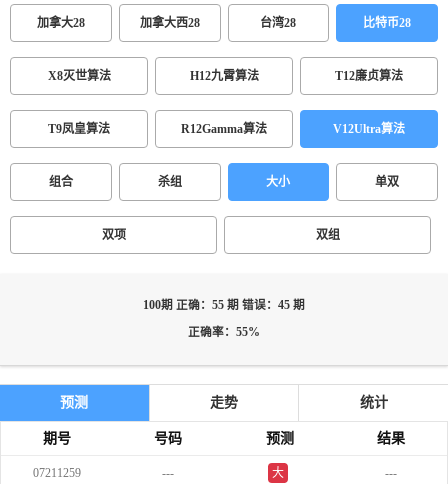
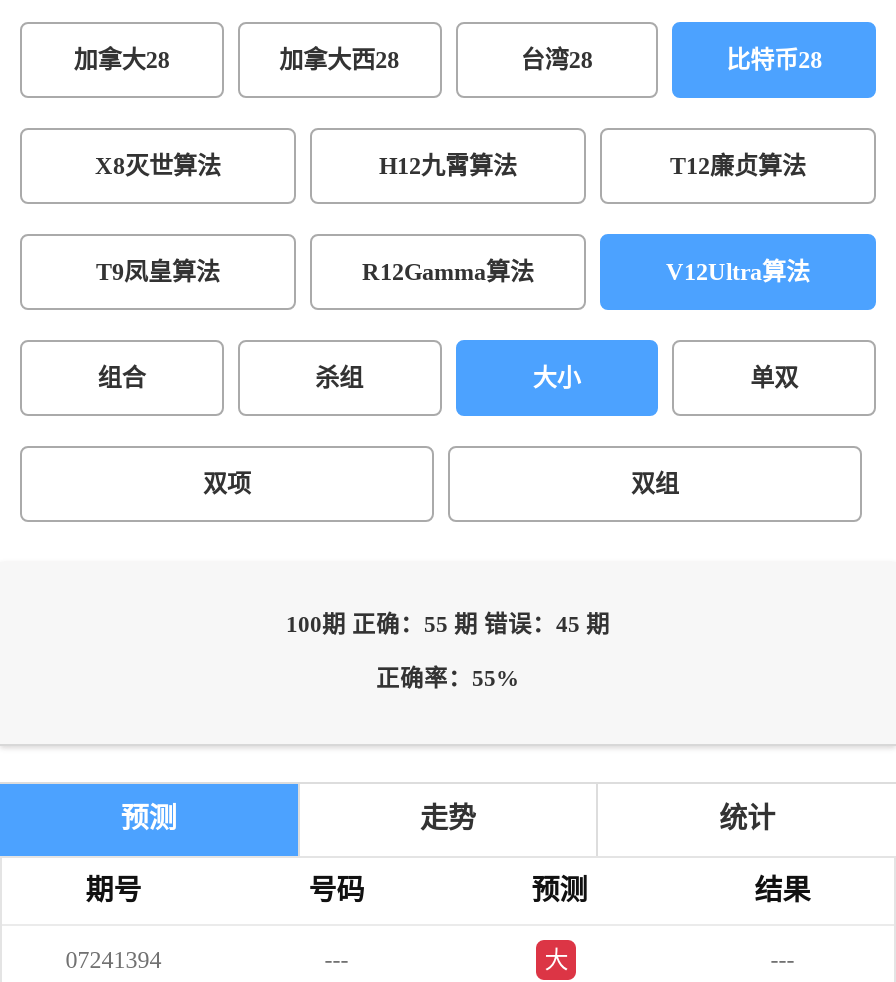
- 07211259
+ 07241394
